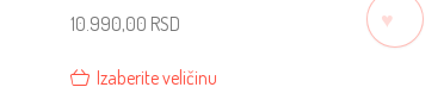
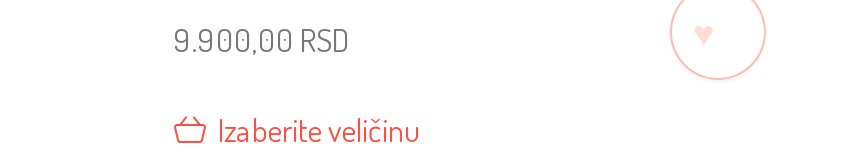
- 10.990,00 RSD
+ 9.900,00 RSD
